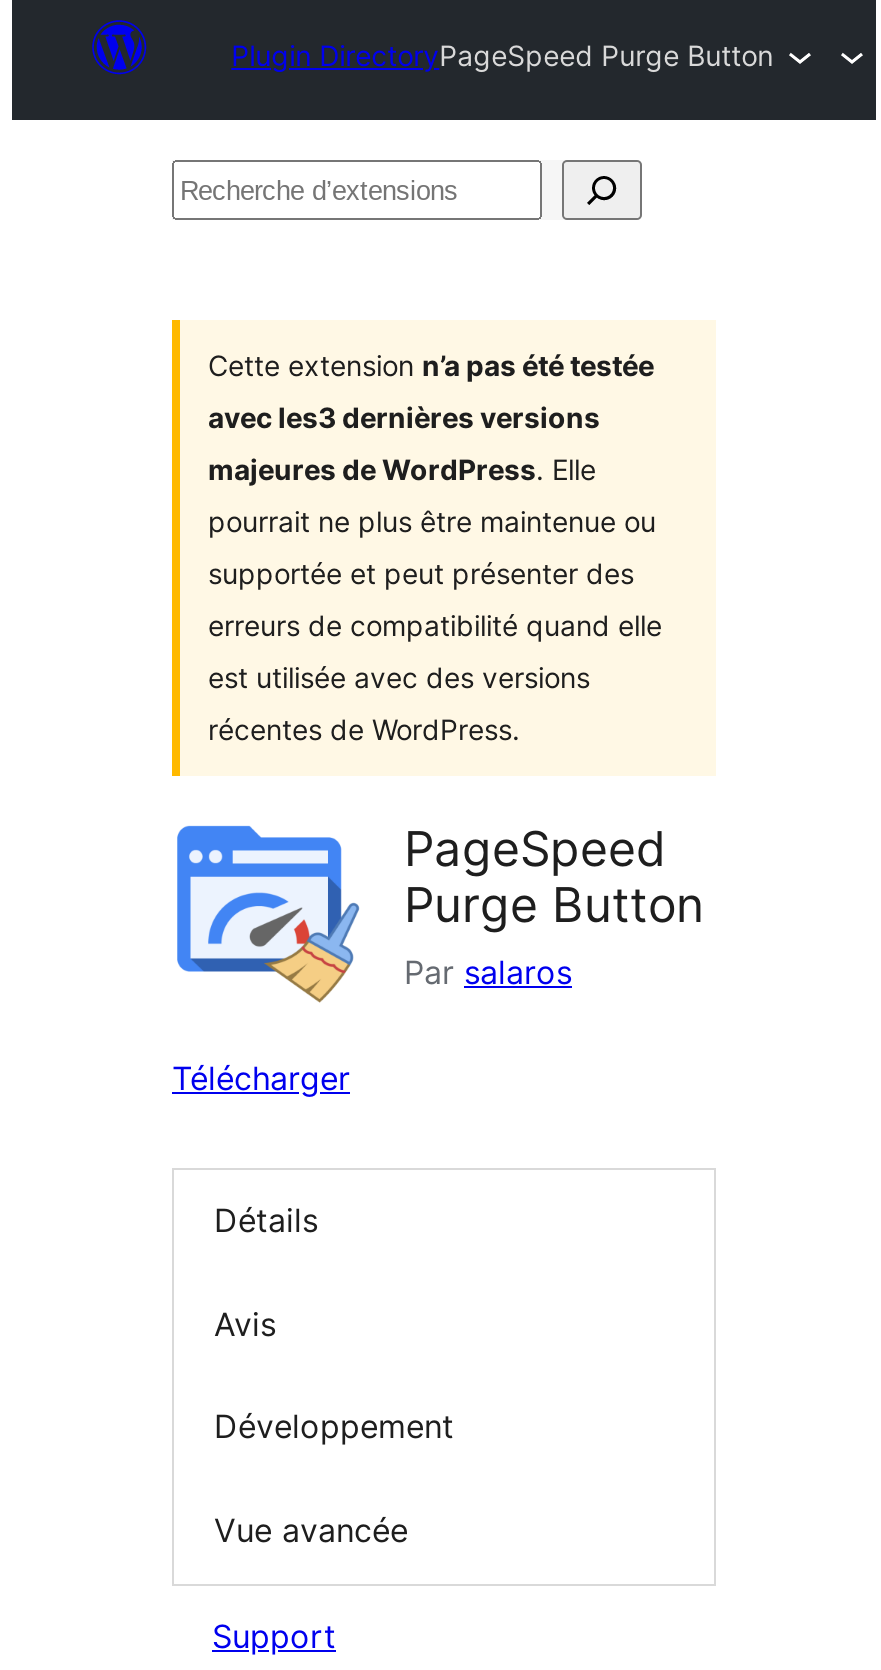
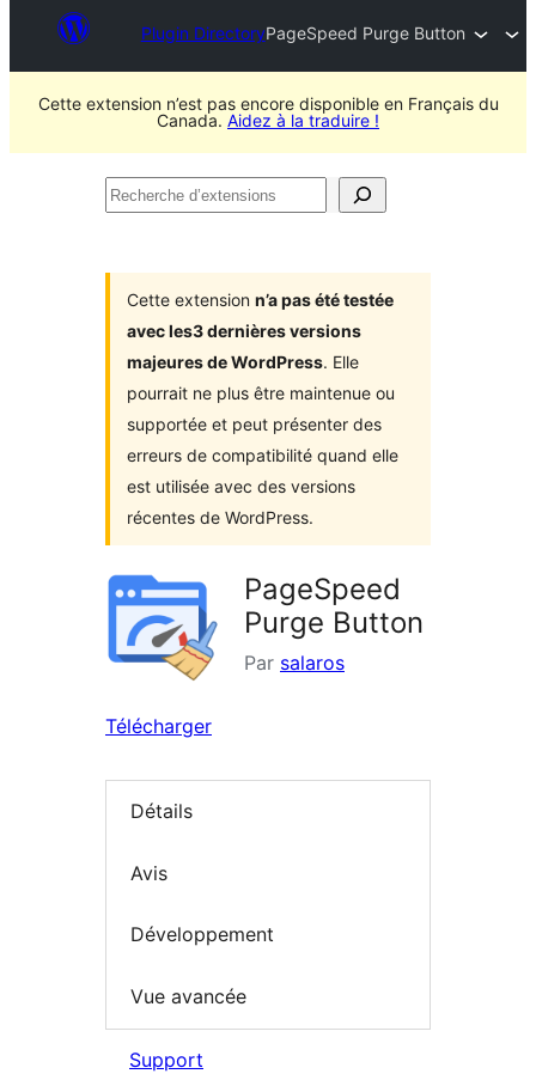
+ [image]
+ Cette extension n’est pas encore disponible en Français du
+ Canada.Aidez à la traduire !
